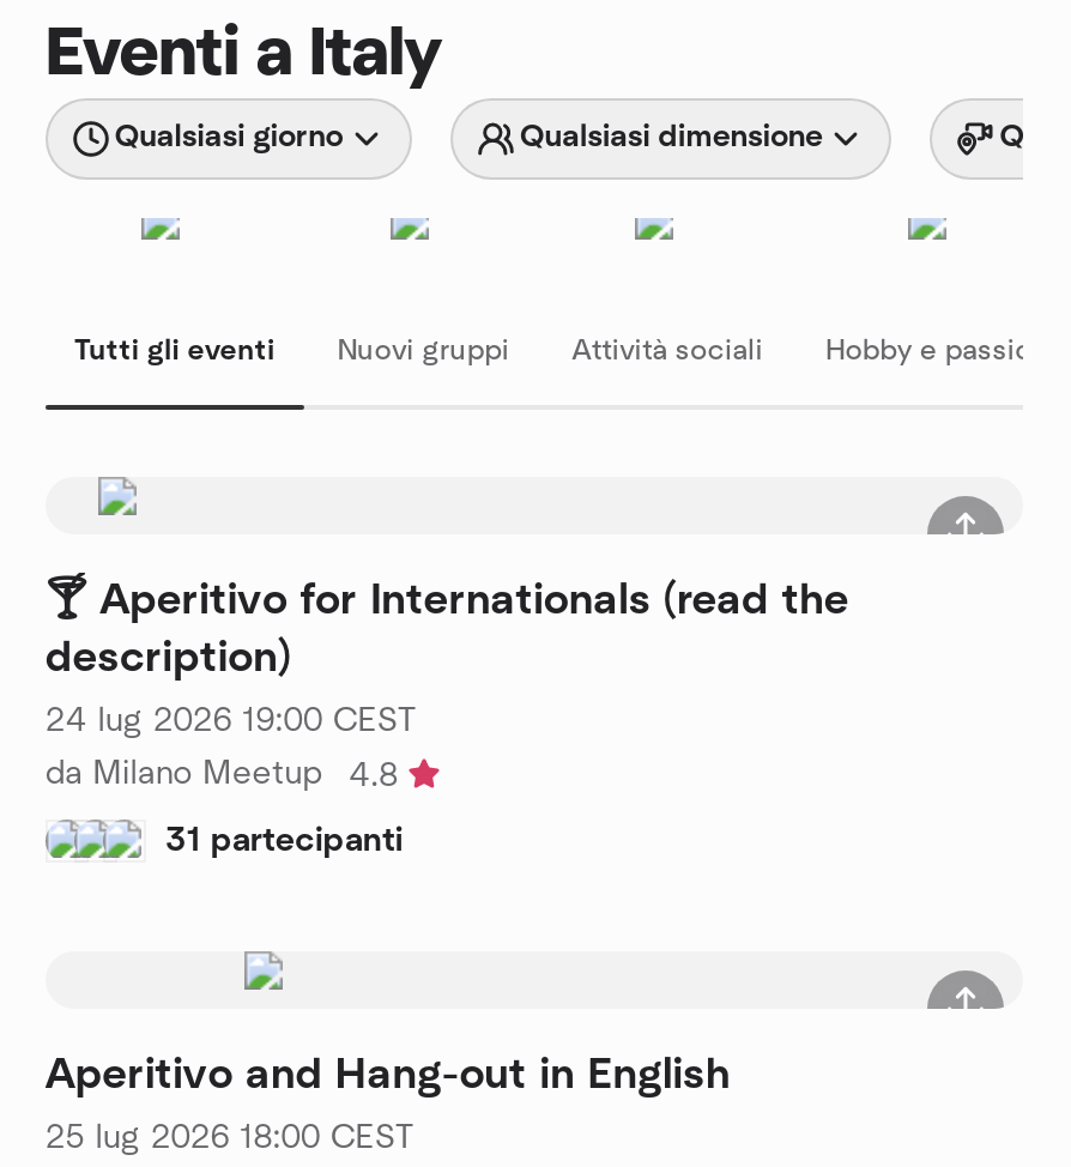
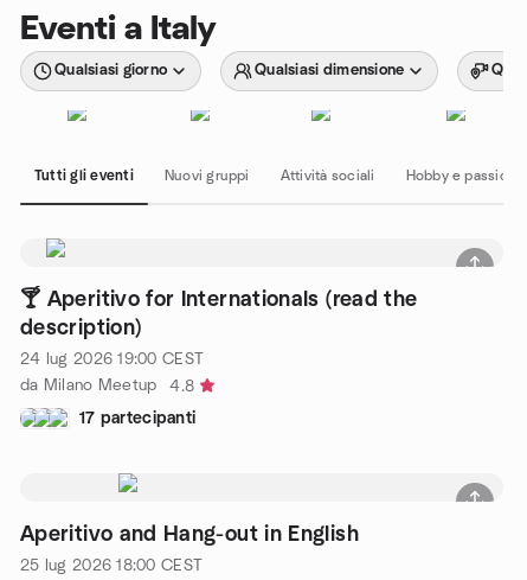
- 31 partecipanti
+ 17 partecipanti
